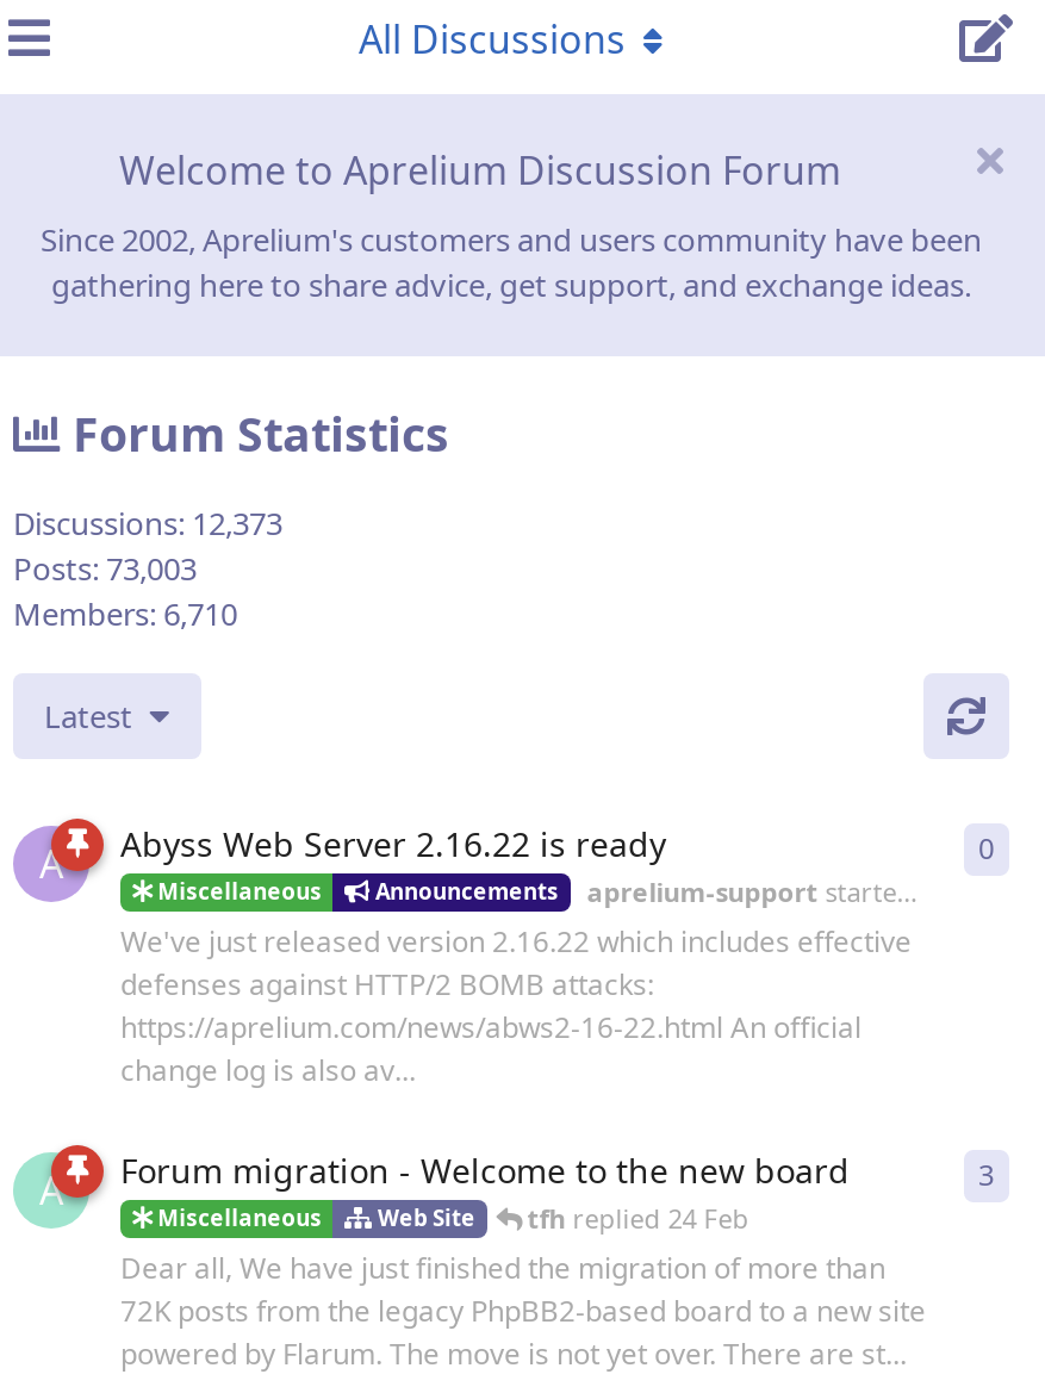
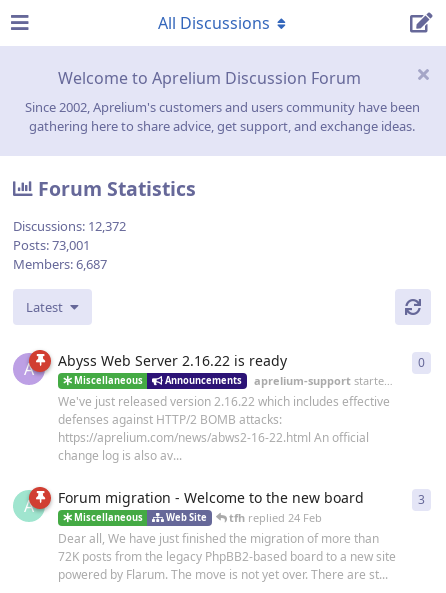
- Discussions: 12,373
+ Discussions: 12,372

- Posts: 73,003
+ Posts: 73,001

- Members: 6,710
+ Members: 6,687
